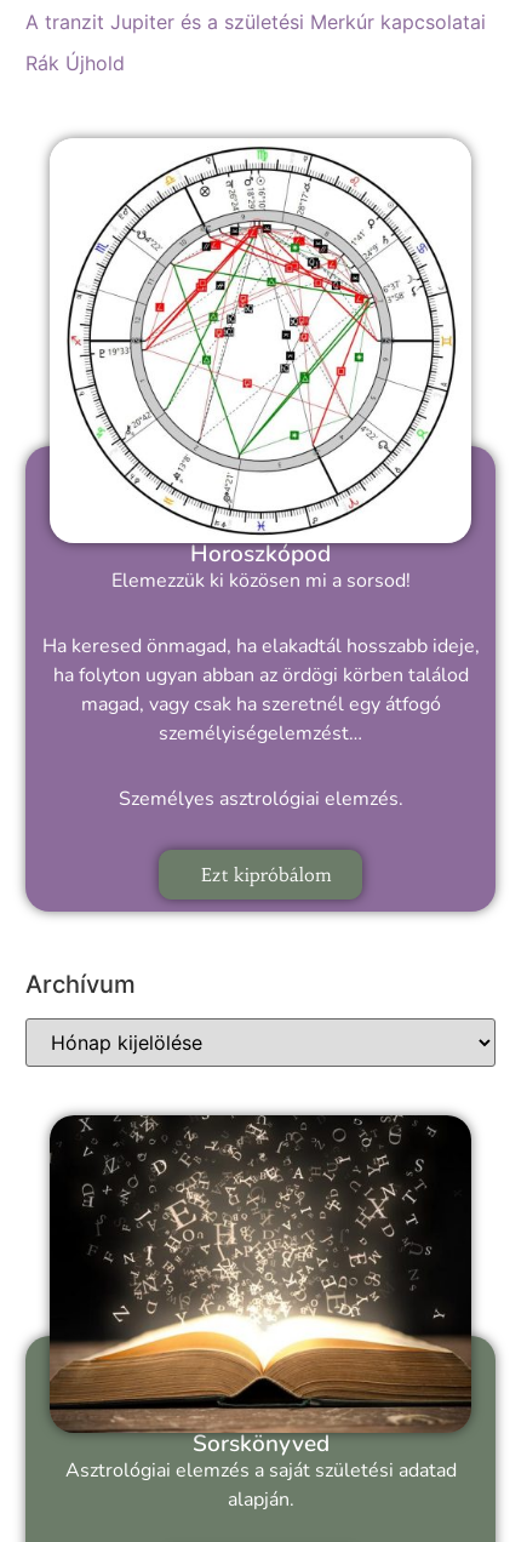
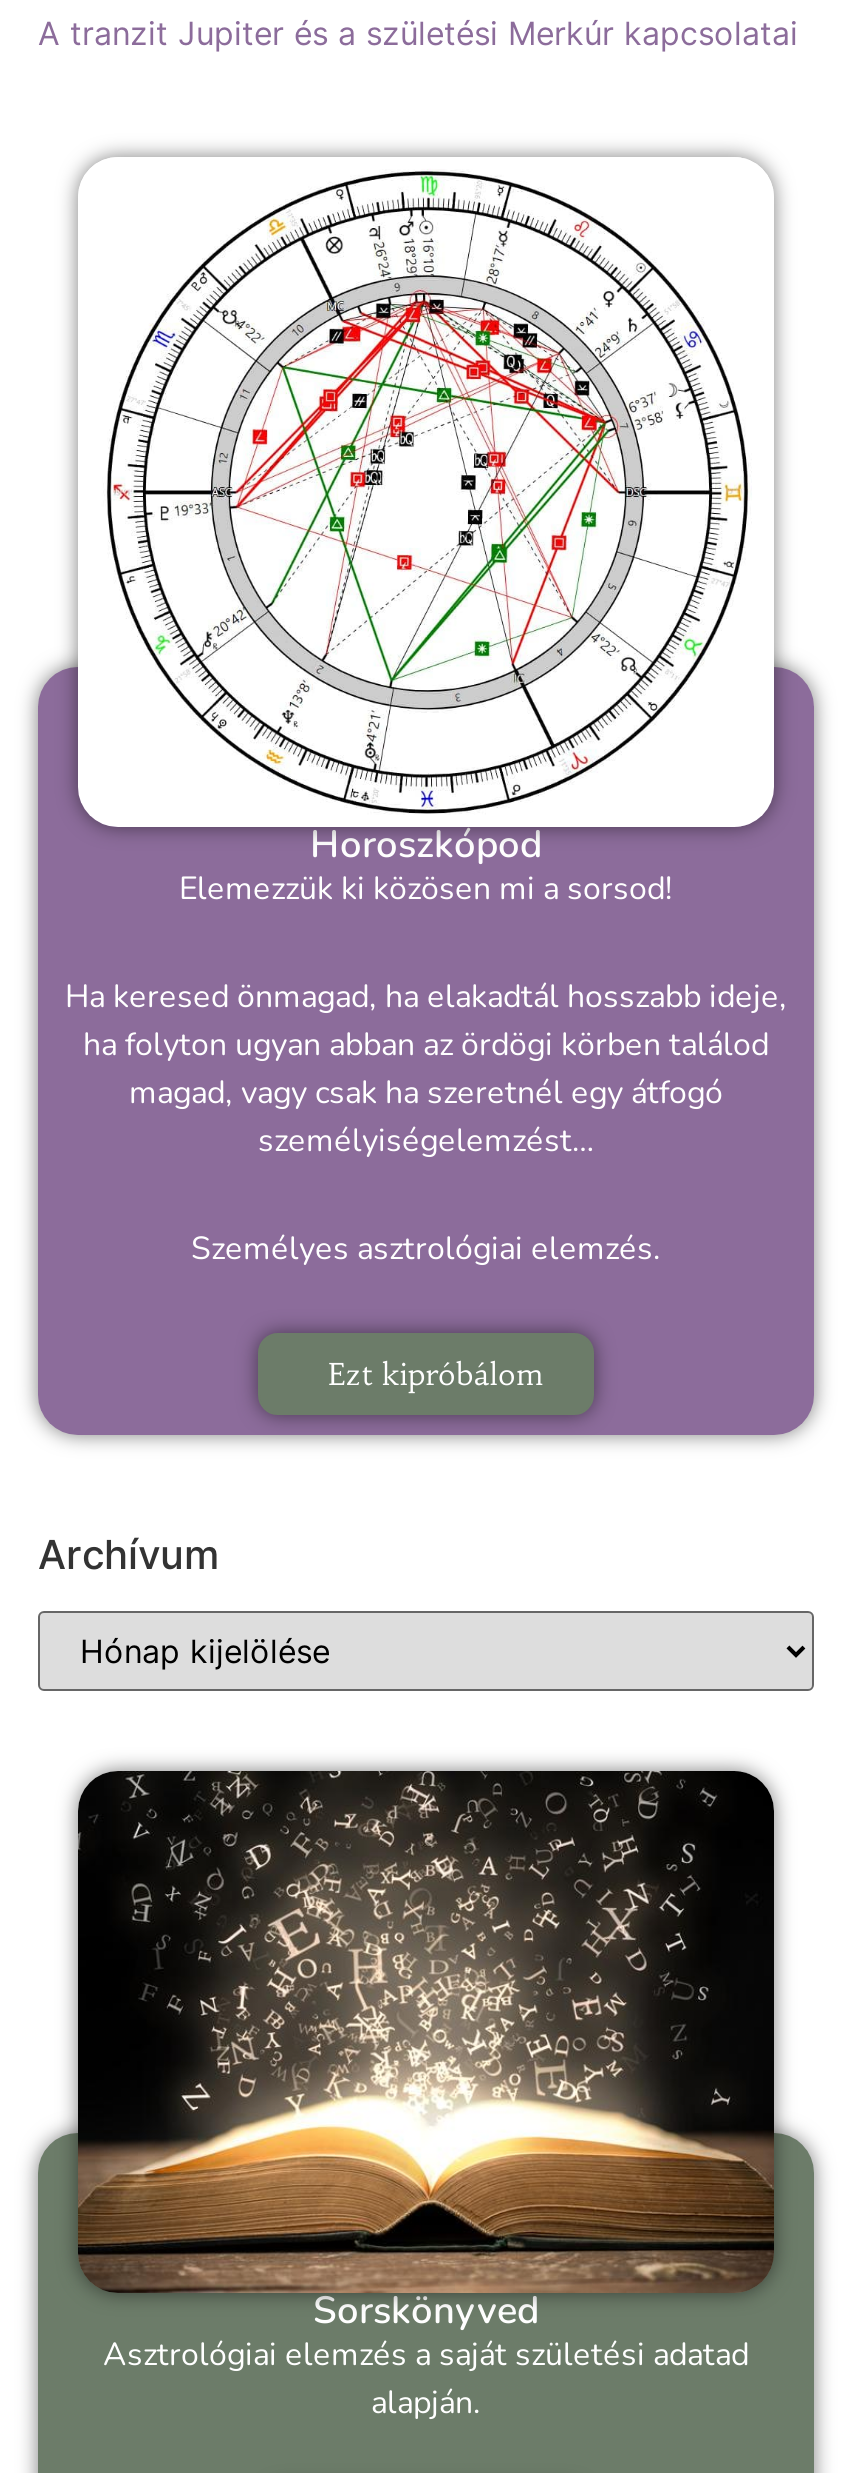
- Rák Újhold
